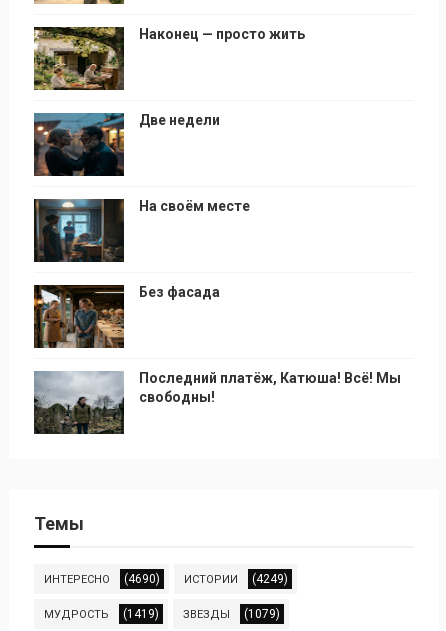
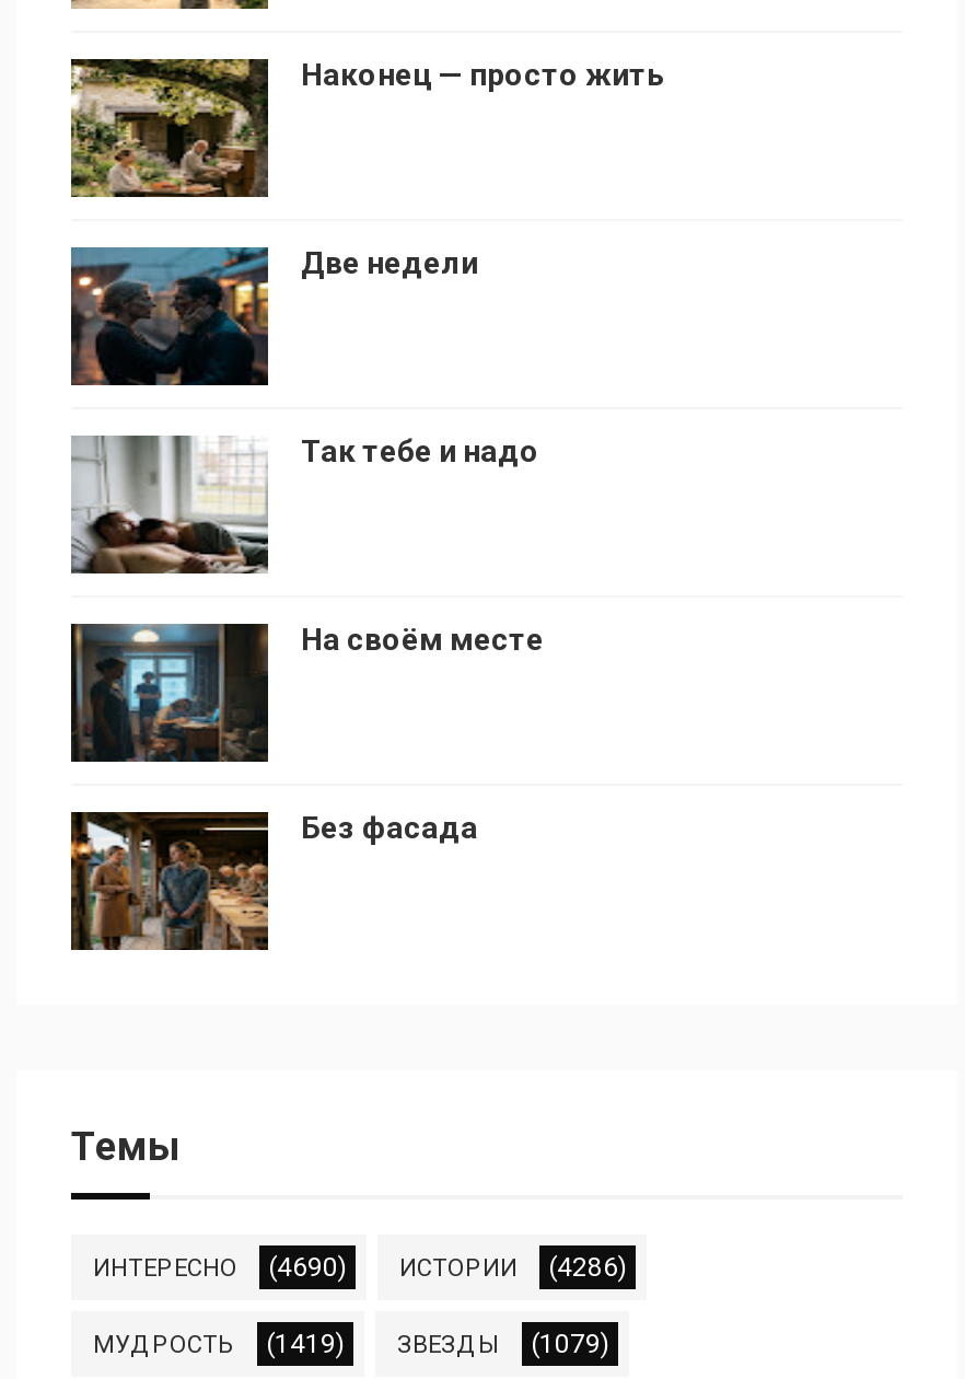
+ [image]
+ Так тебе и надо

moved down: [image] | На своём месте | Без фасада

moved down: [image]

- [image]
- Последний платёж, Катюша! Всё! Мы
- свободны!

- ИНТЕРЕСНО (4690) ИСТОРИИ (4249)
+ ИНТЕРЕСНО (4690) ИСТОРИИ (4286)
